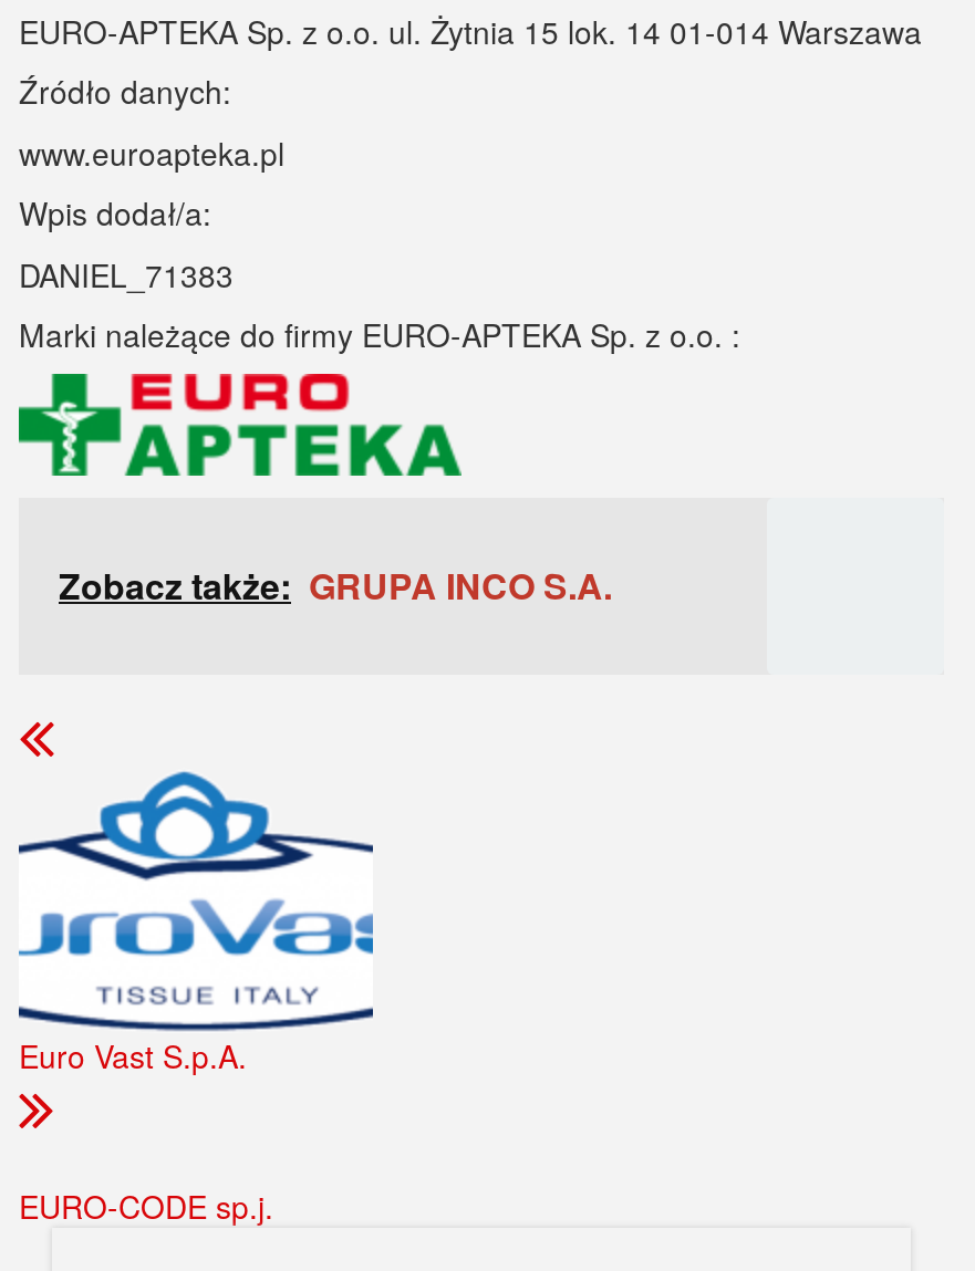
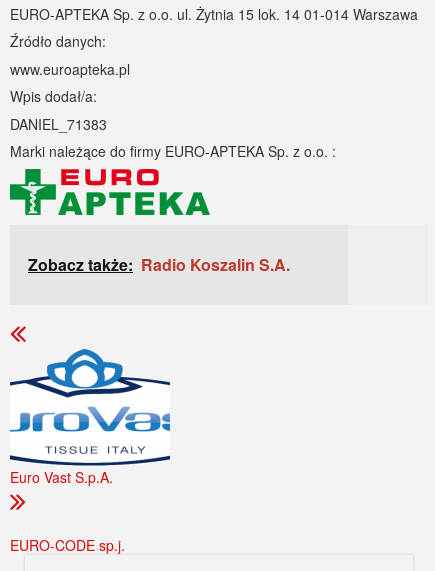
- Zobacz także: GRUPA INCO S.A.
+ Zobacz także: Radio Koszalin S.A.
